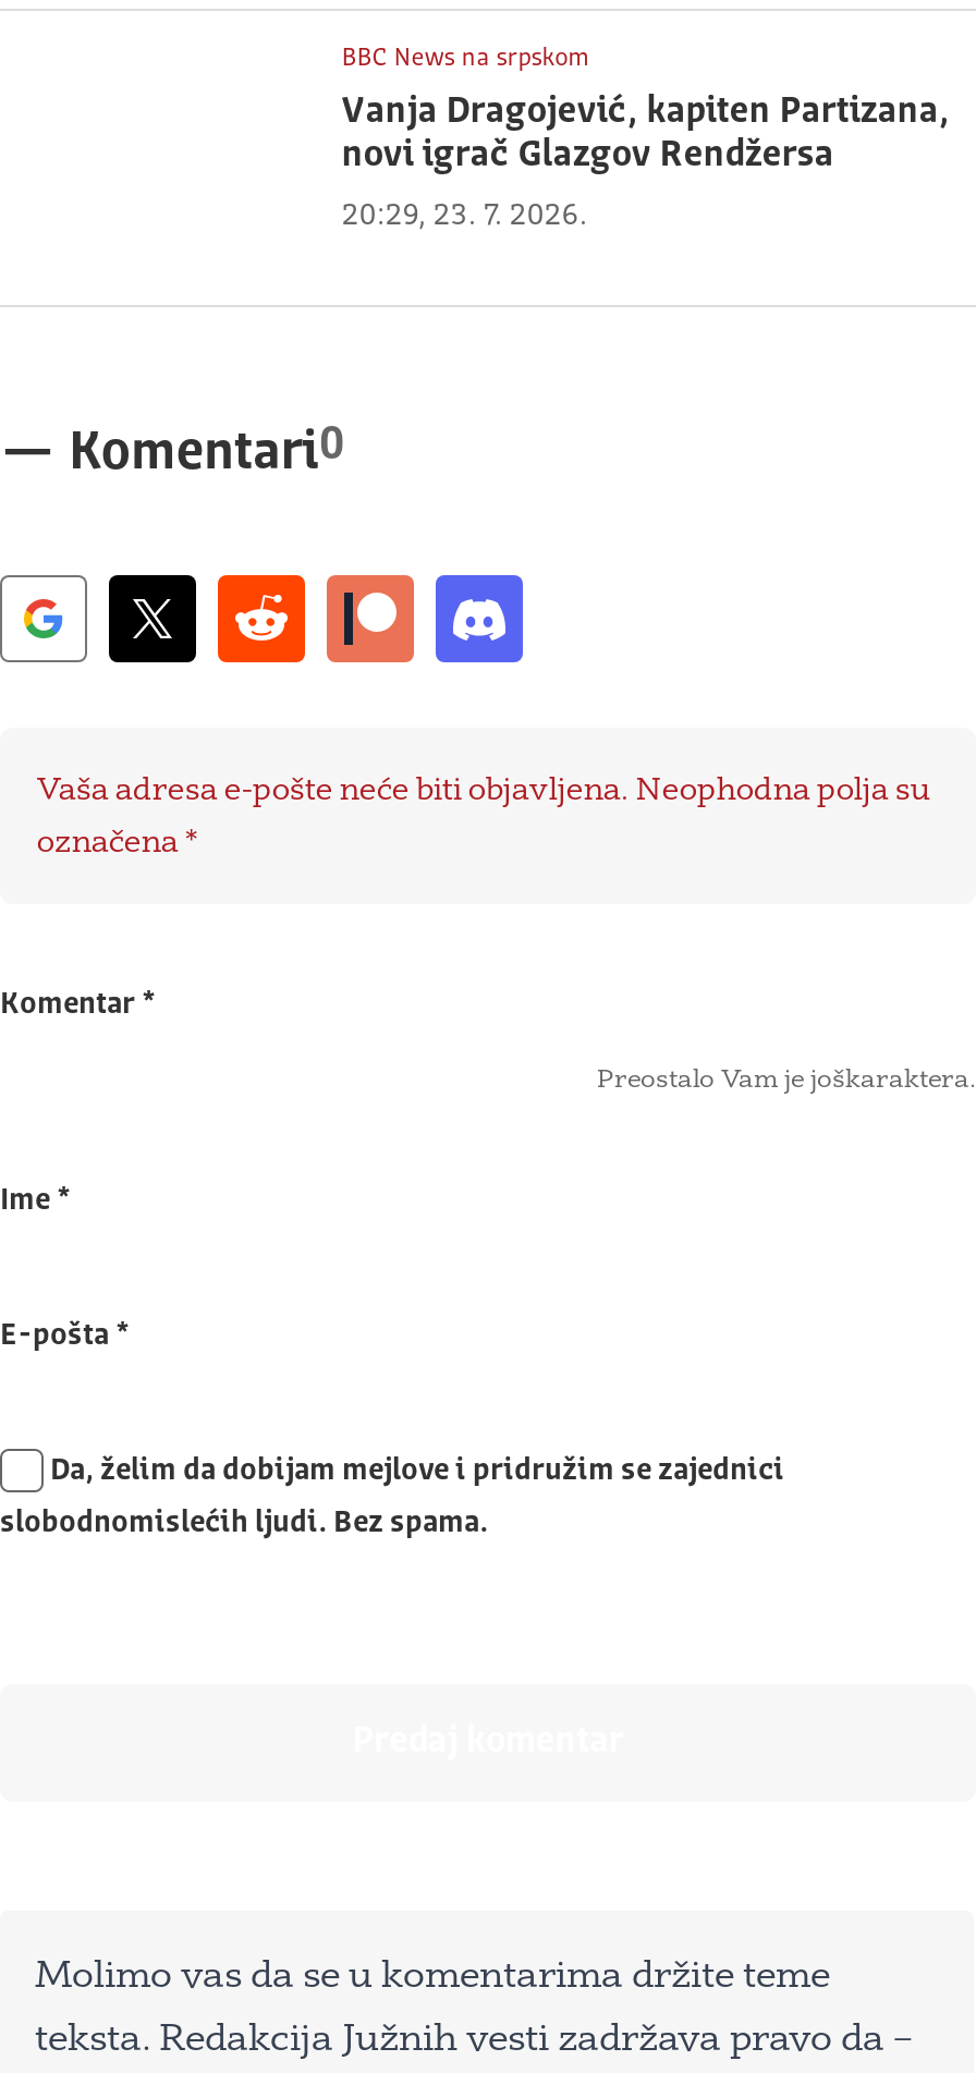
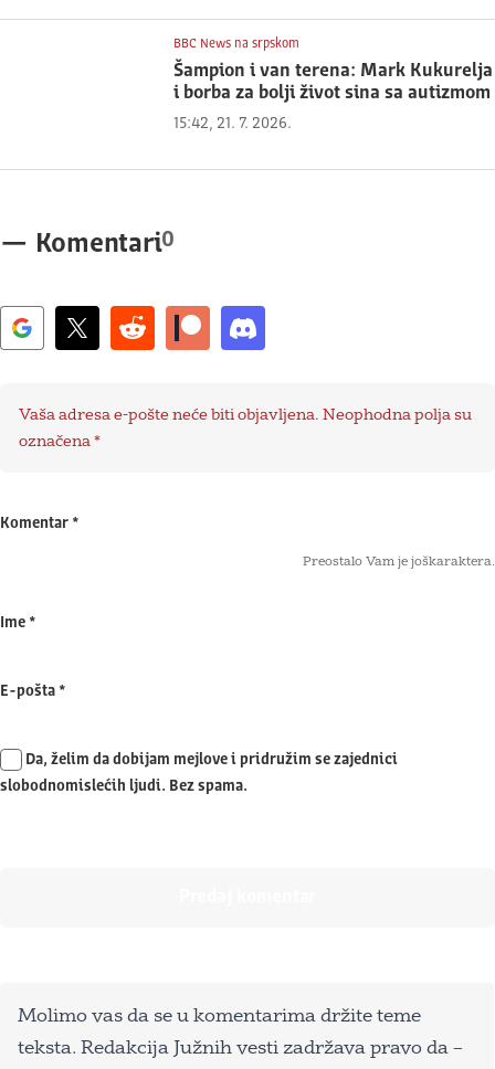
- Vanja Dragojević, kapiten Partizana,
- novi igrač Glazgov Rendžersa
+ Šampion i van terena: Mark Kukurelja
+ i borba za bolji život sina sa autizmom

- 20:29, 23. 7. 2026.
+ 15:42, 21. 7. 2026.
